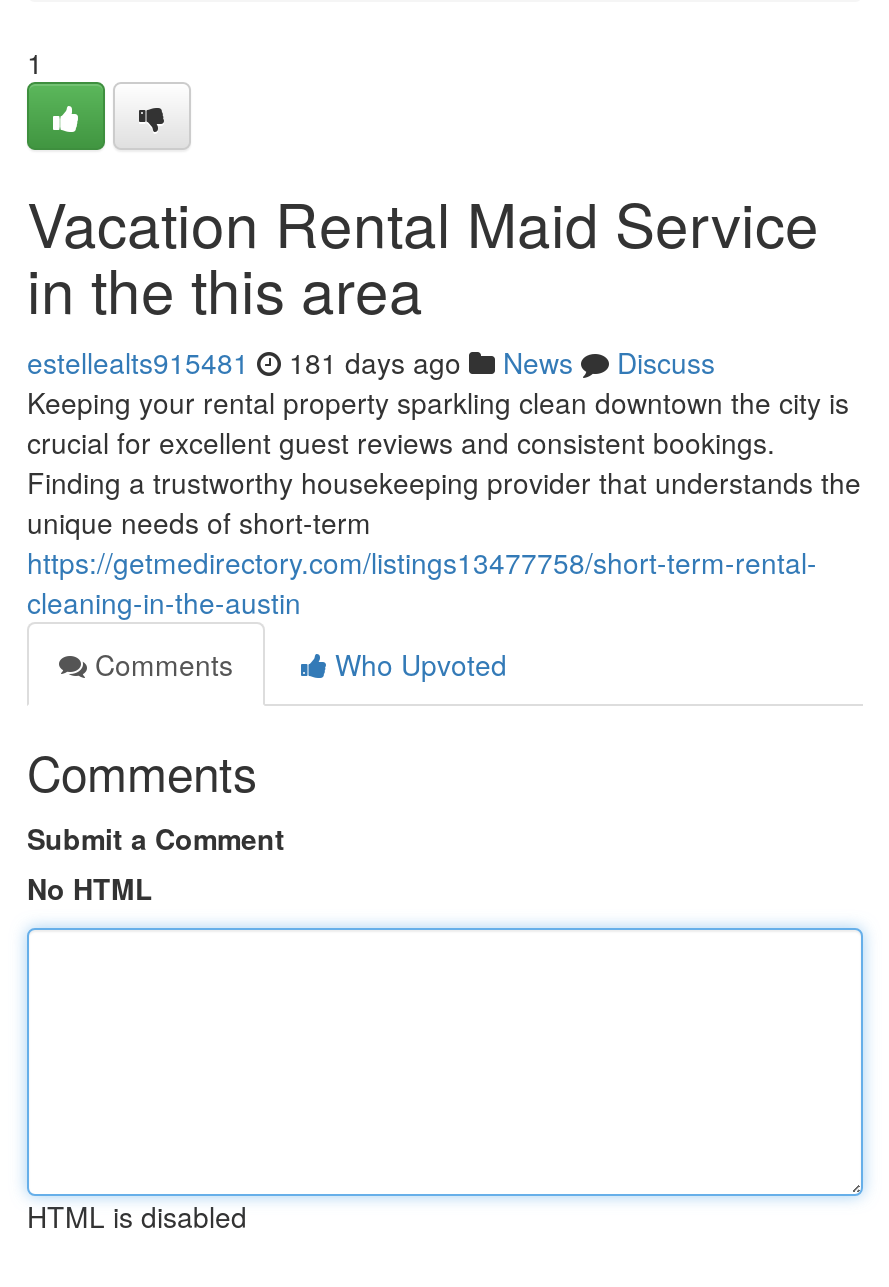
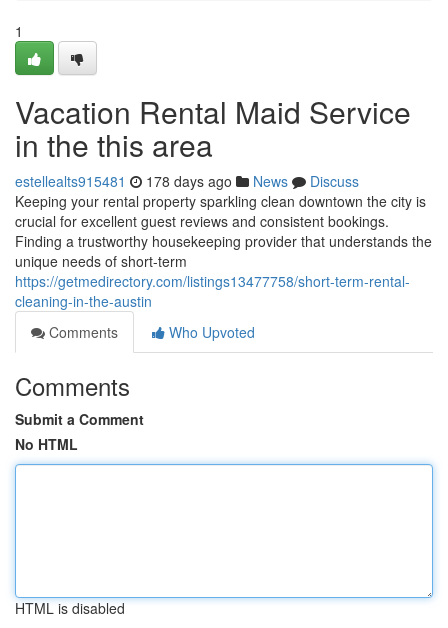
- estellealts915481 181 days ago News Discuss
+ estellealts915481 178 days ago News Discuss
